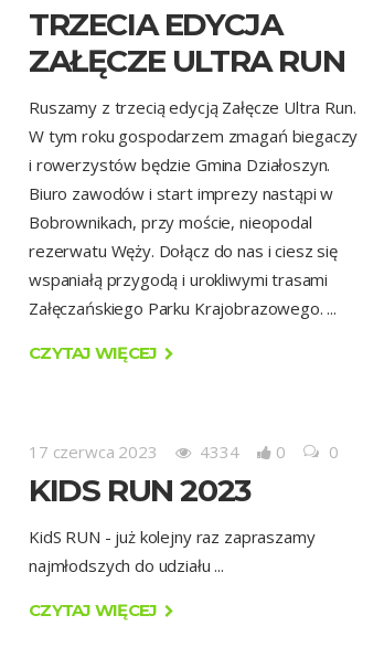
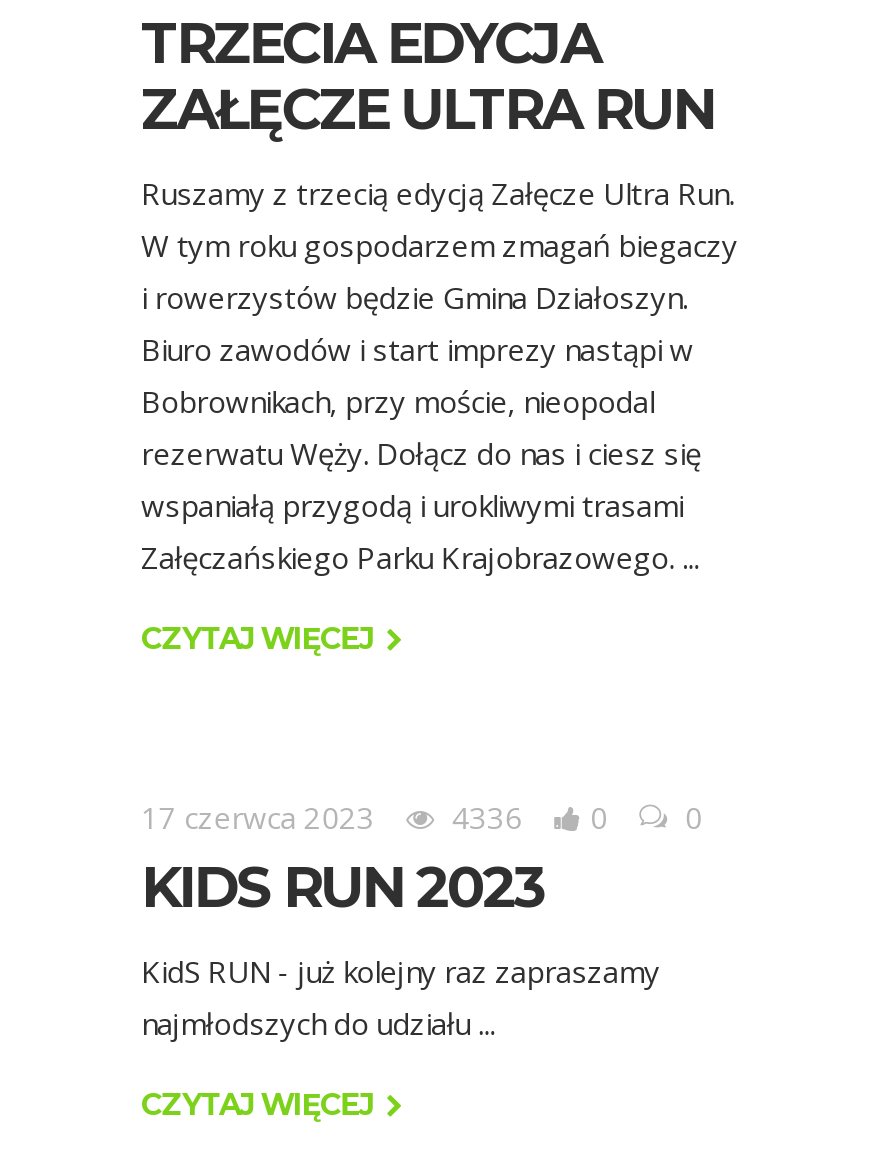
- 17 czerwca 2023 4334 0 0
+ 17 czerwca 2023 4336 0 0
